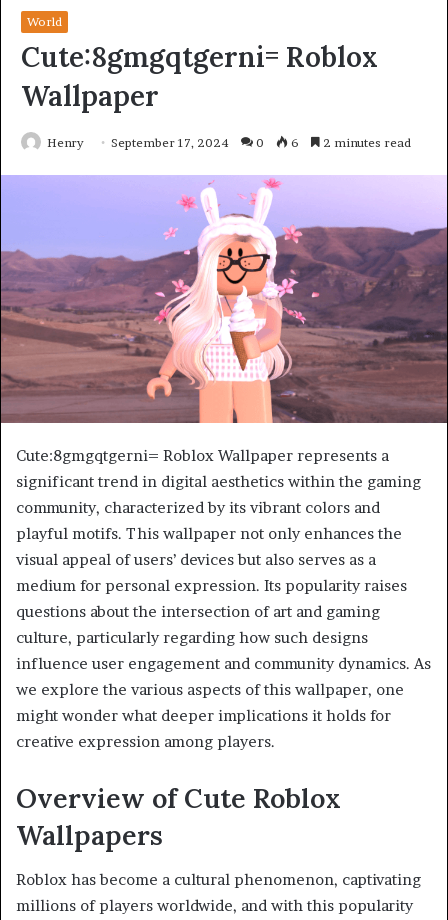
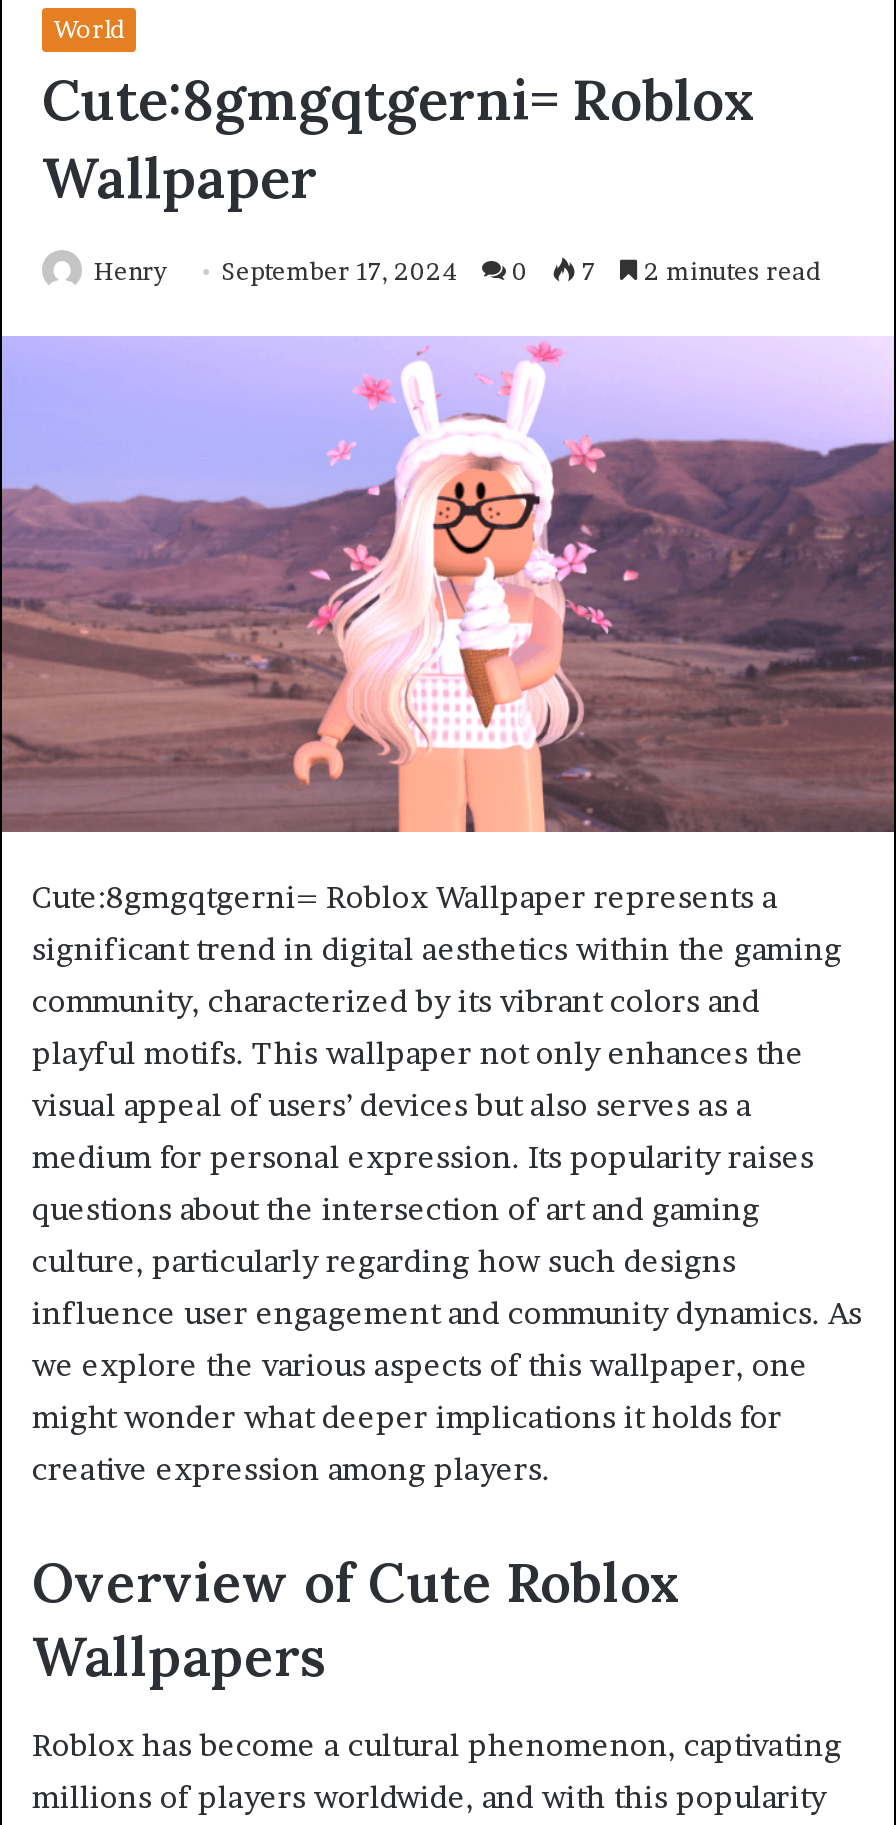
- Henry September 17, 2024 0 6 2 minutes read
+ Henry September 17, 2024 0 7 2 minutes read
